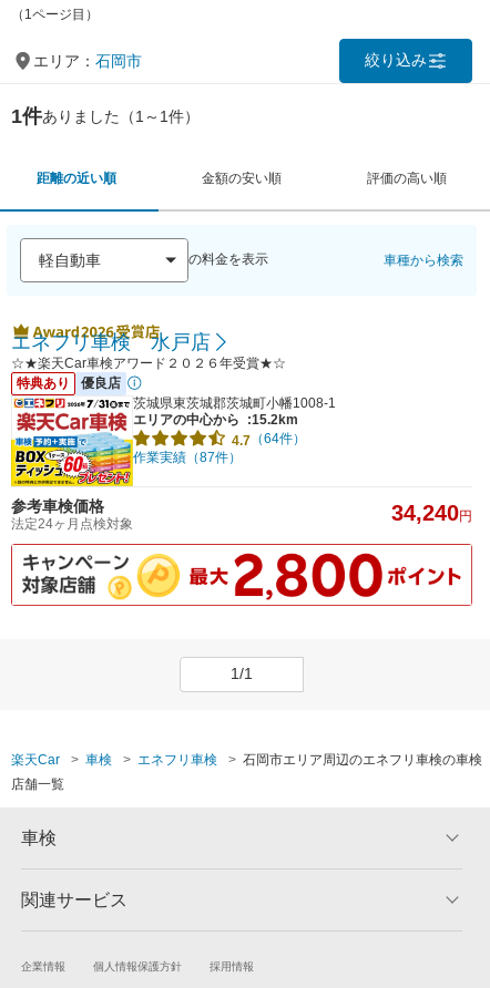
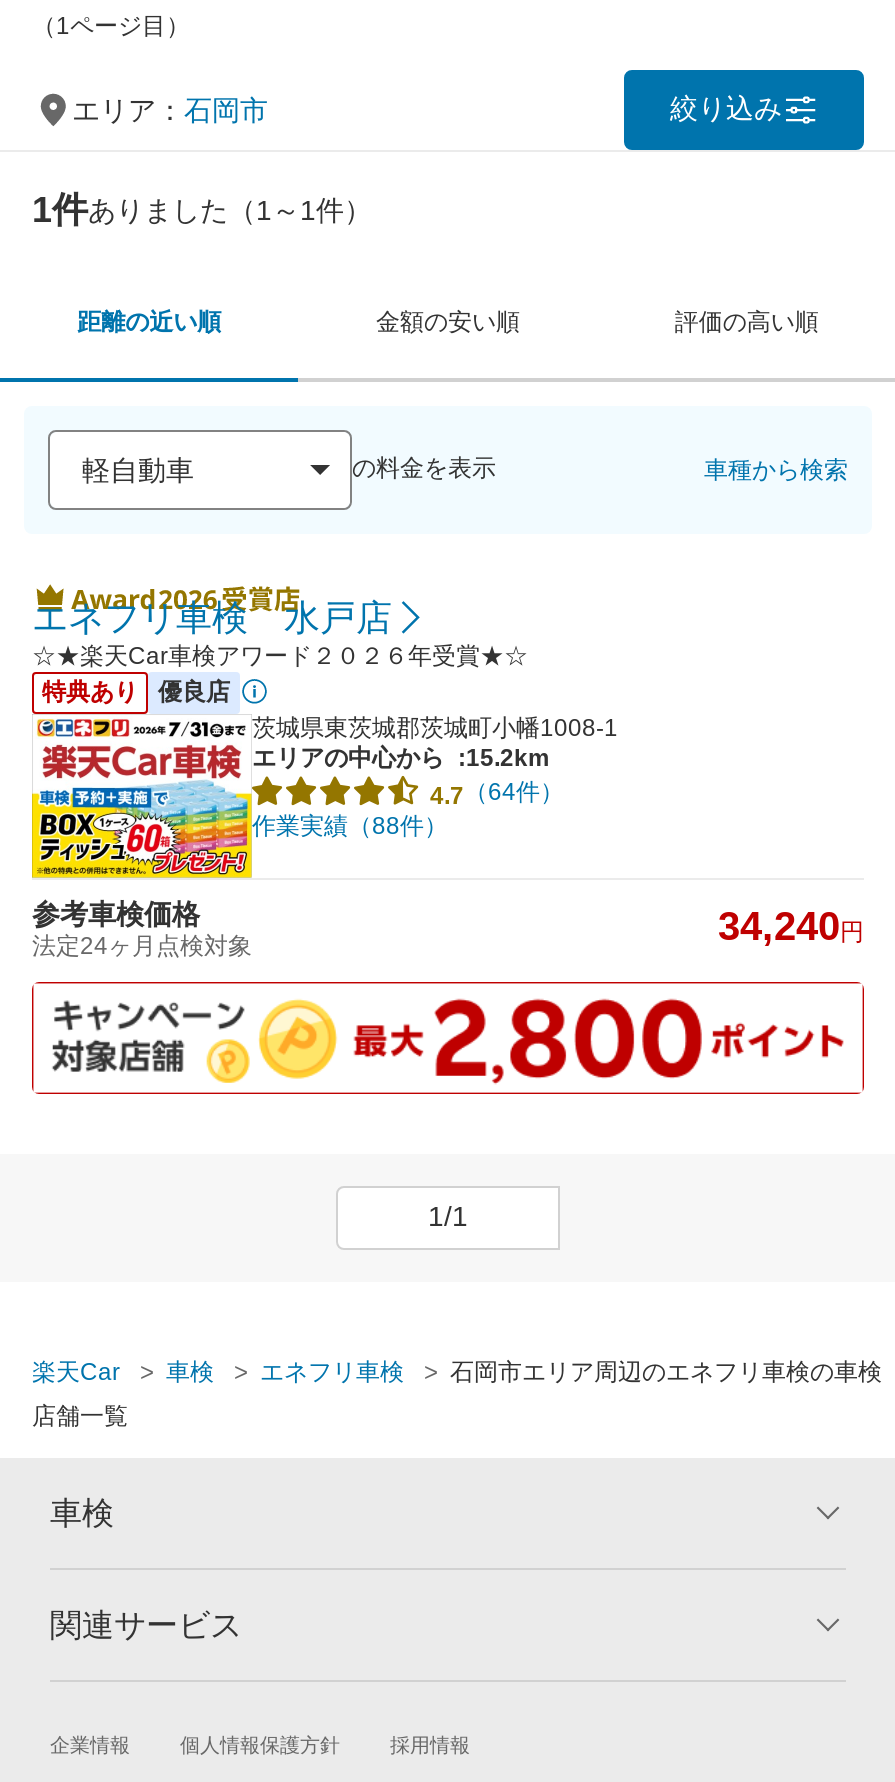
- 作業実績（87件）
+ 作業実績（88件）
